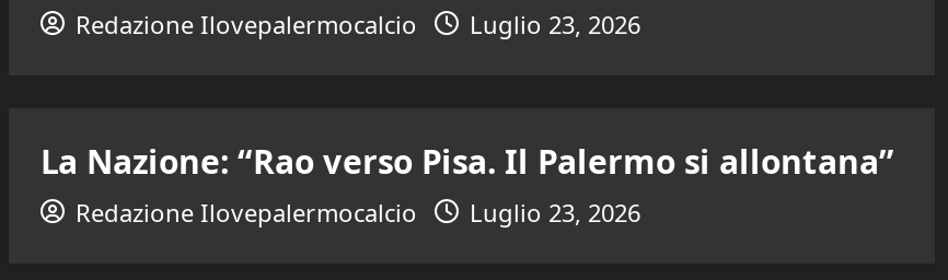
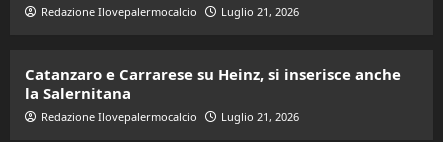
- Redazione Ilovepalermocalcio Luglio 23, 2026
+ Redazione Ilovepalermocalcio Luglio 21, 2026

- La Nazione: “Rao verso Pisa. Il Palermo si allontana”
+ Catanzaro e Carrarese su Heinz, si inserisce anche
+ la Salernitana

- Redazione Ilovepalermocalcio Luglio 23, 2026
+ Redazione Ilovepalermocalcio Luglio 21, 2026
